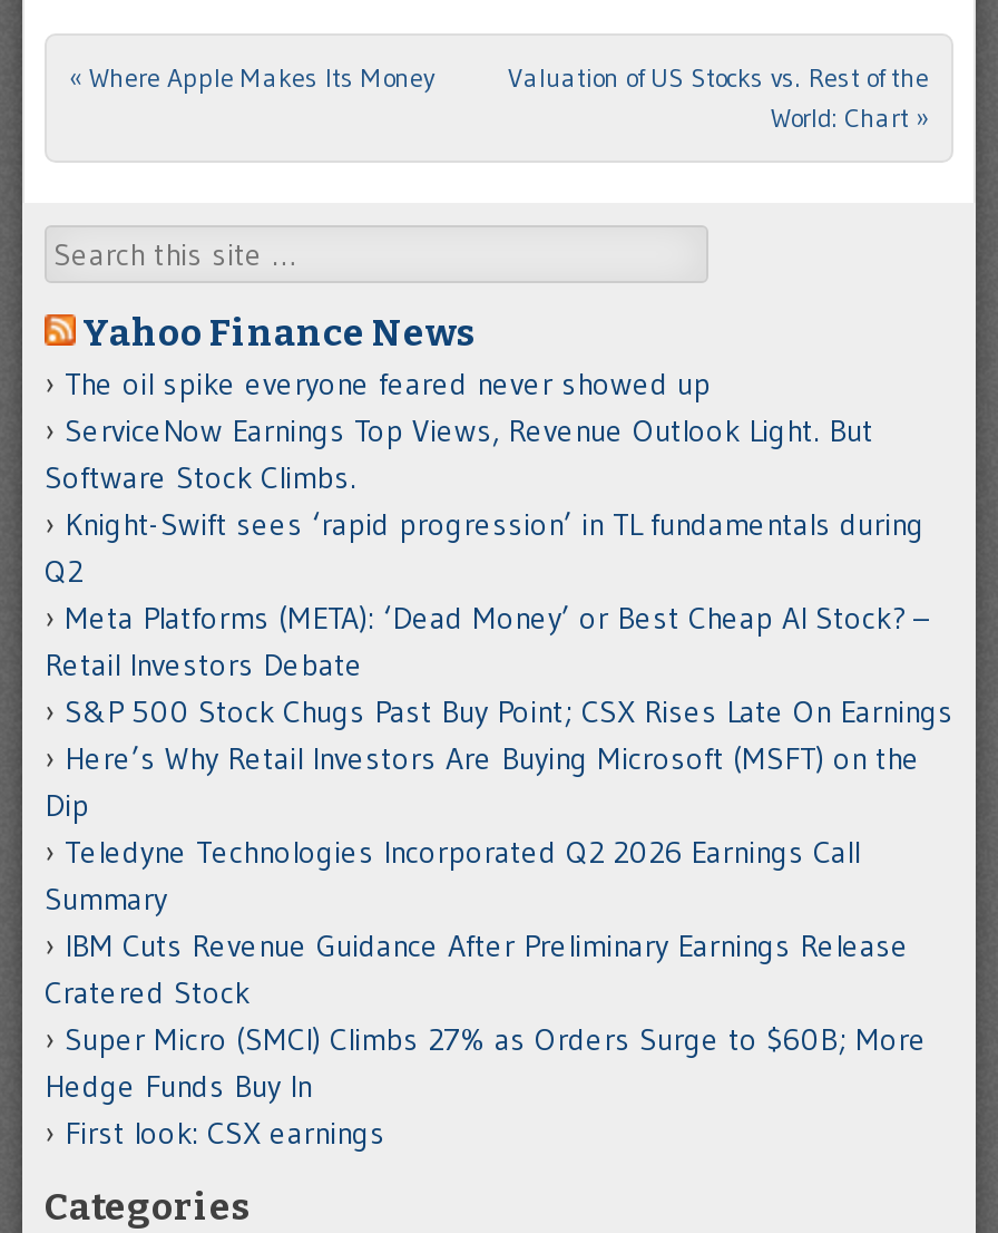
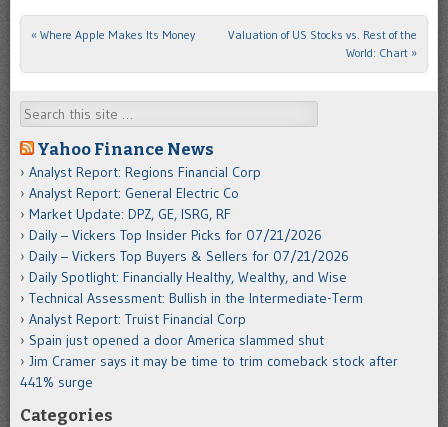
- The oil spike everyone feared never showed up
- ServiceNow Earnings Top Views, Revenue Outlook Light. But
- Software Stock Climbs.
- Knight-Swift sees ‘rapid progression’ in TL fundamentals during
- Q2
- Meta Platforms (META): ‘Dead Money’ or Best Cheap AI Stock? –
- Retail Investors Debate
- S&P 500 Stock Chugs Past Buy Point; CSX Rises Late On Earnings
- Here’s Why Retail Investors Are Buying Microsoft (MSFT) on the
- Dip
- Teledyne Technologies Incorporated Q2 2026 Earnings Call
- Summary
- IBM Cuts Revenue Guidance After Preliminary Earnings Release
- Cratered Stock
- Super Micro (SMCI) Climbs 27% as Orders Surge to $60B; More
- Hedge Funds Buy In
- First look: CSX earnings
+ Analyst Report: Regions Financial Corp
+ Analyst Report: General Electric Co
+ Market Update: DPZ, GE, ISRG, RF
+ Daily – Vickers Top Insider Picks for 07/21/2026
+ Daily – Vickers Top Buyers & Sellers for 07/21/2026
+ Daily Spotlight: Financially Healthy, Wealthy, and Wise
+ Technical Assessment: Bullish in the Intermediate-Term
+ Analyst Report: Truist Financial Corp
+ Spain just opened a door America slammed shut
+ Jim Cramer says it may be time to trim comeback stock after
+ 441% surge
